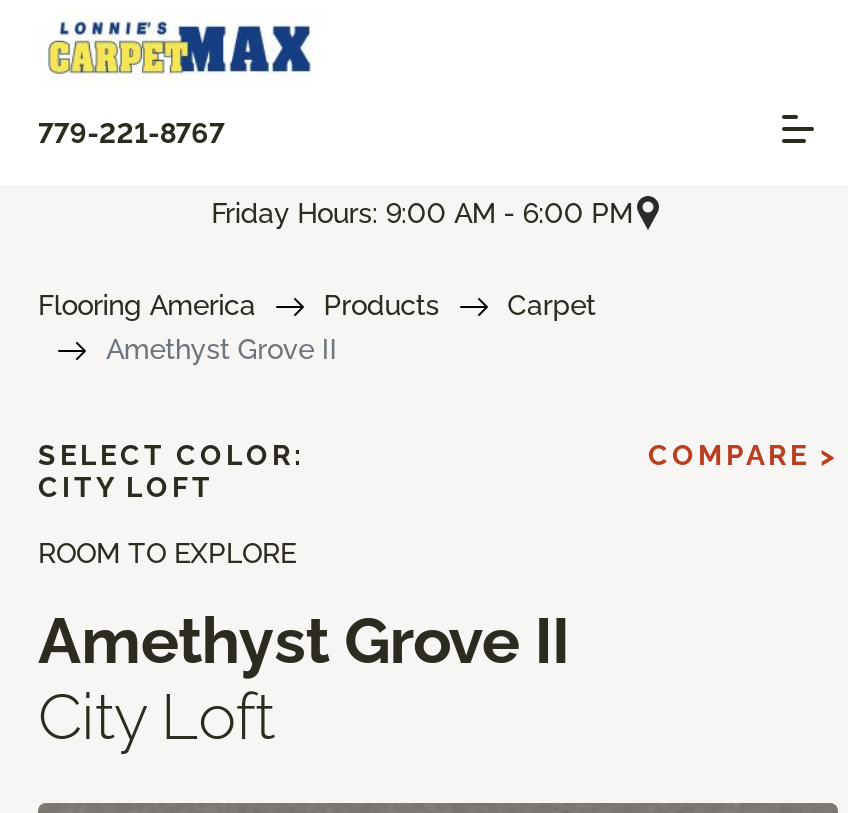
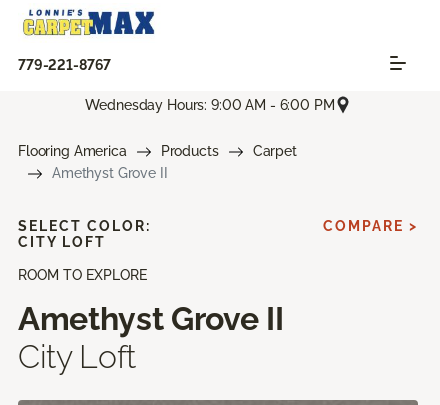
- Friday Hours: 9:00 AM - 6:00 PM
+ Wednesday Hours: 9:00 AM - 6:00 PM
